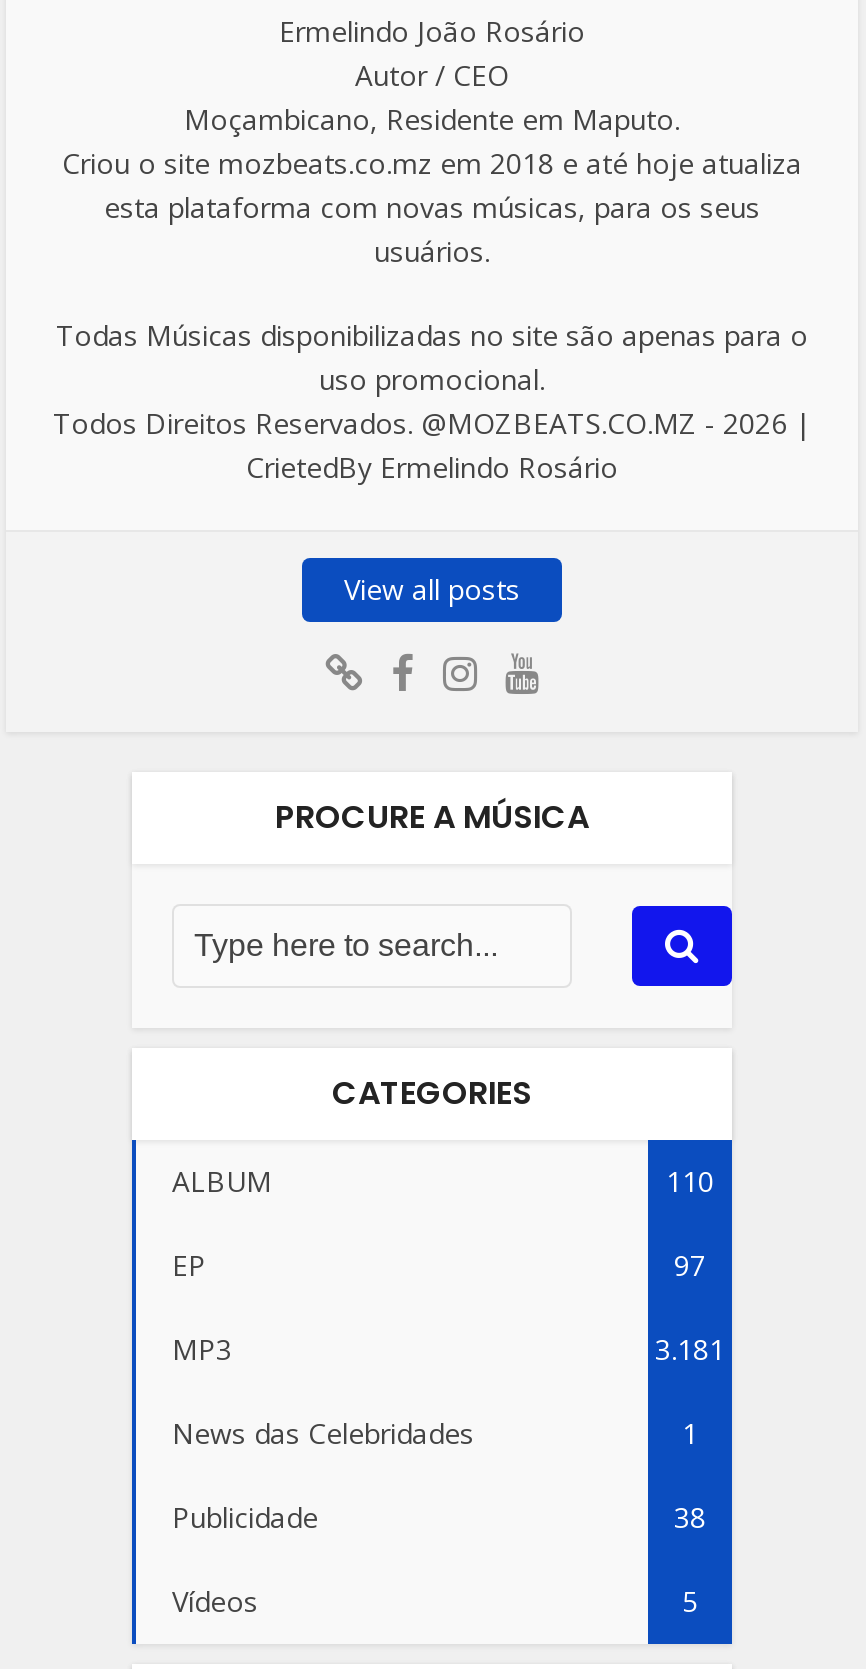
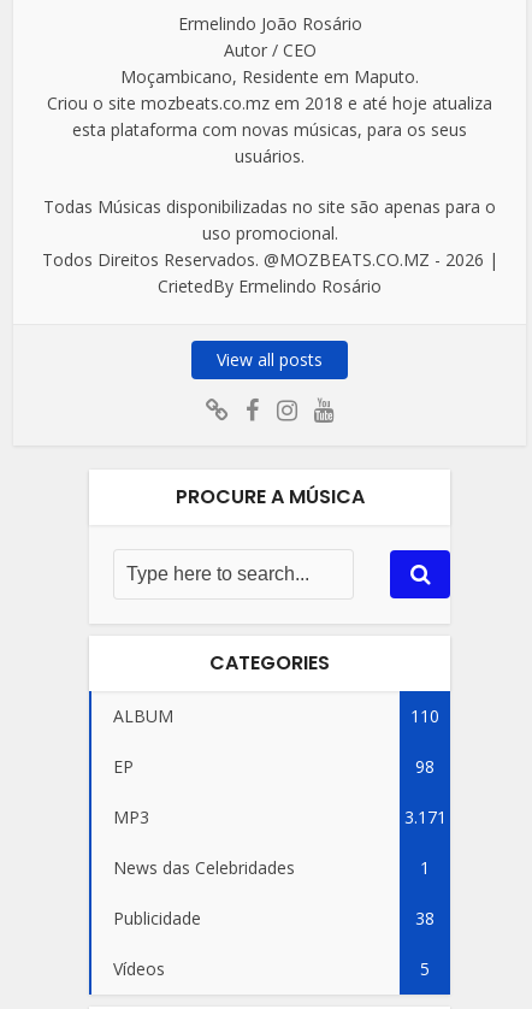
- 97
+ 98

- 3.181
+ 3.171
